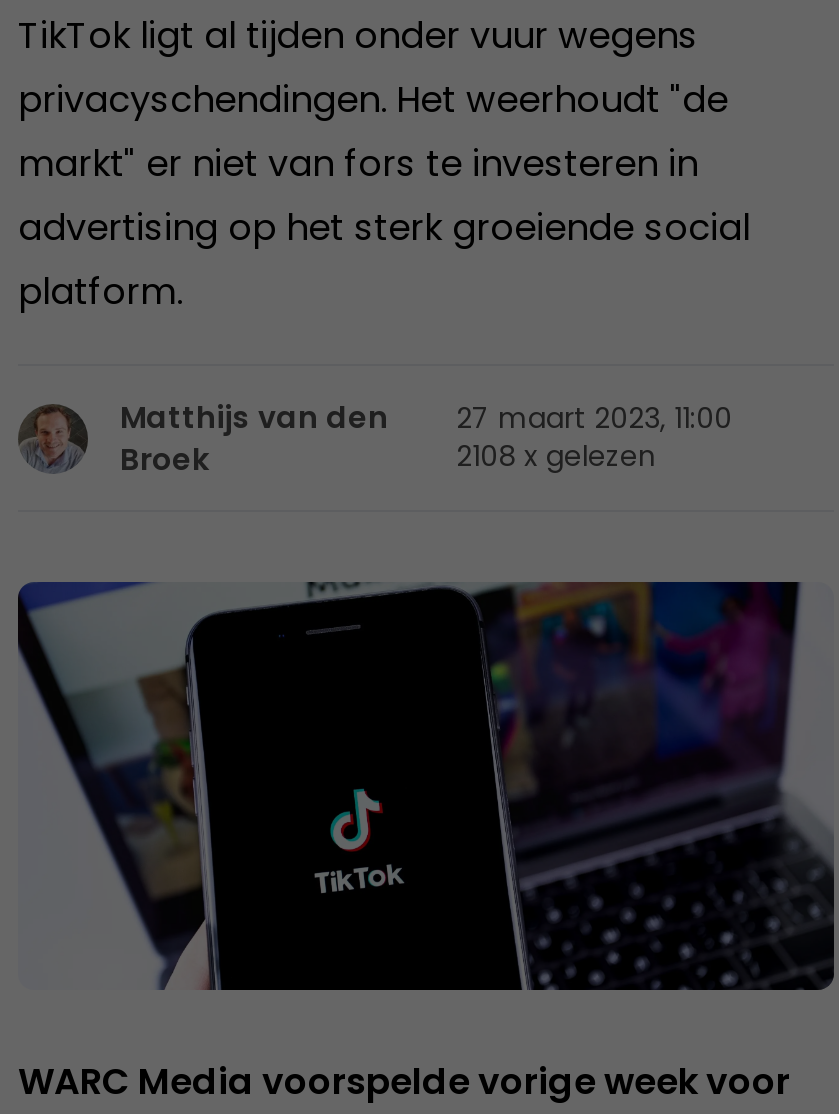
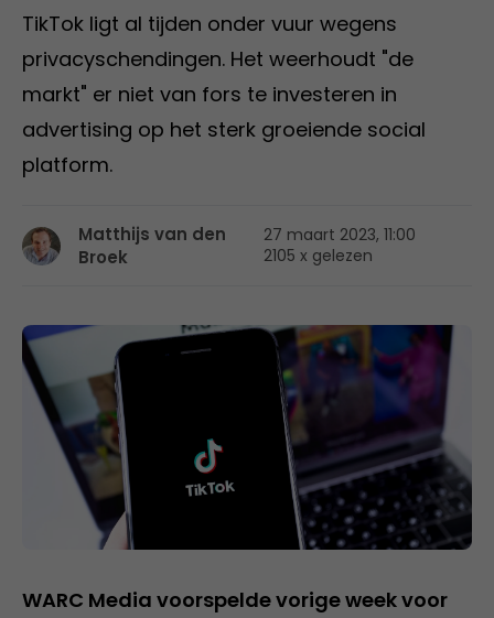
- 2108 x gelezen
+ 2105 x gelezen
